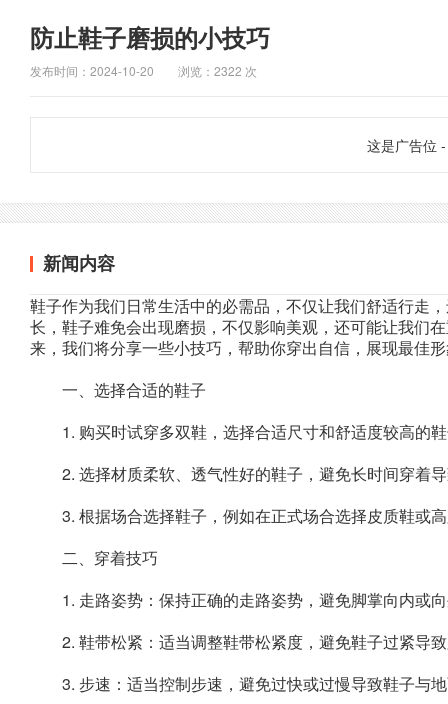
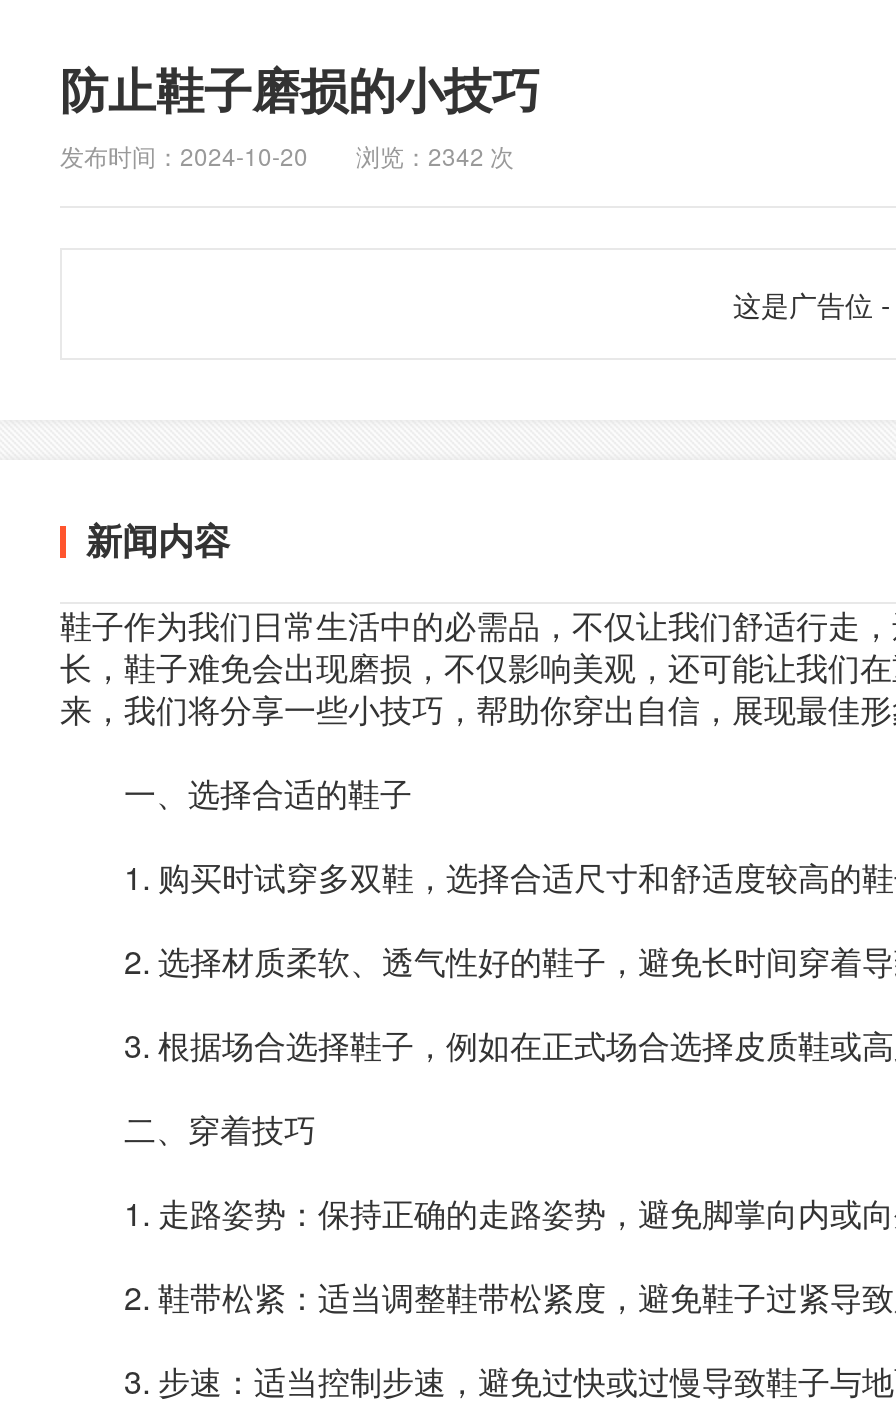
- 发布时间：2024-10-20 浏览：2322 次
+ 发布时间：2024-10-20 浏览：2342 次
